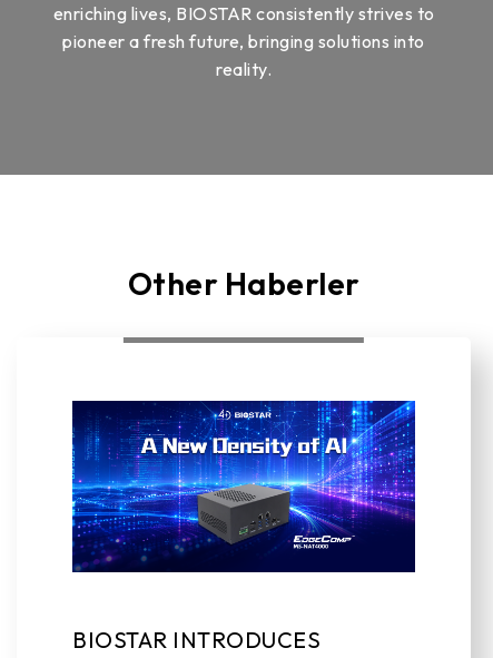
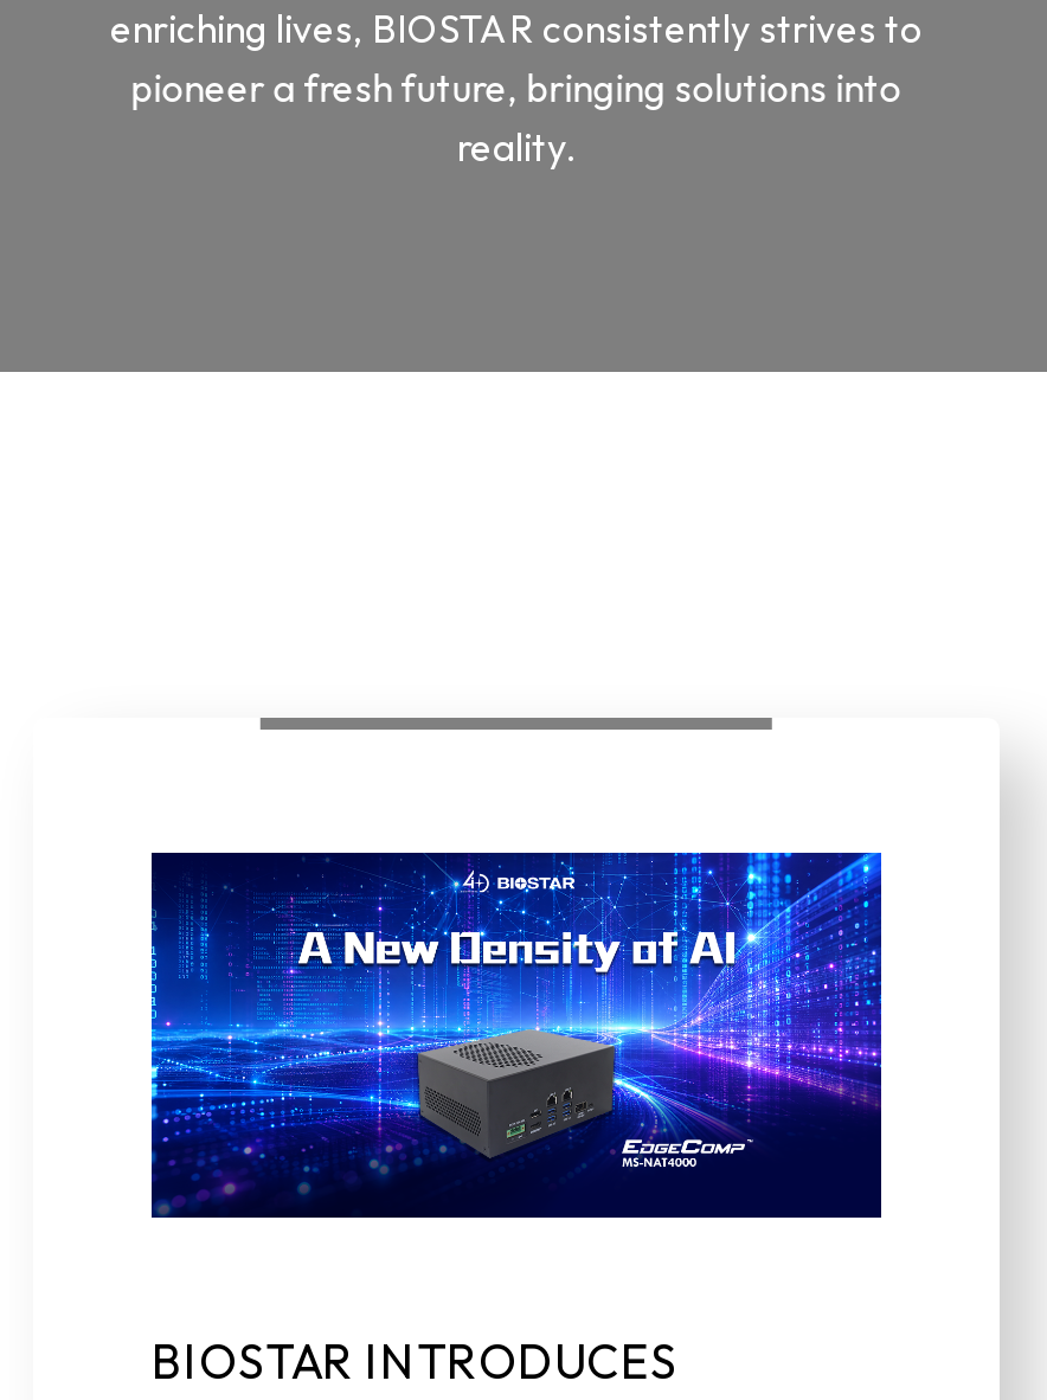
- Other Haberler
